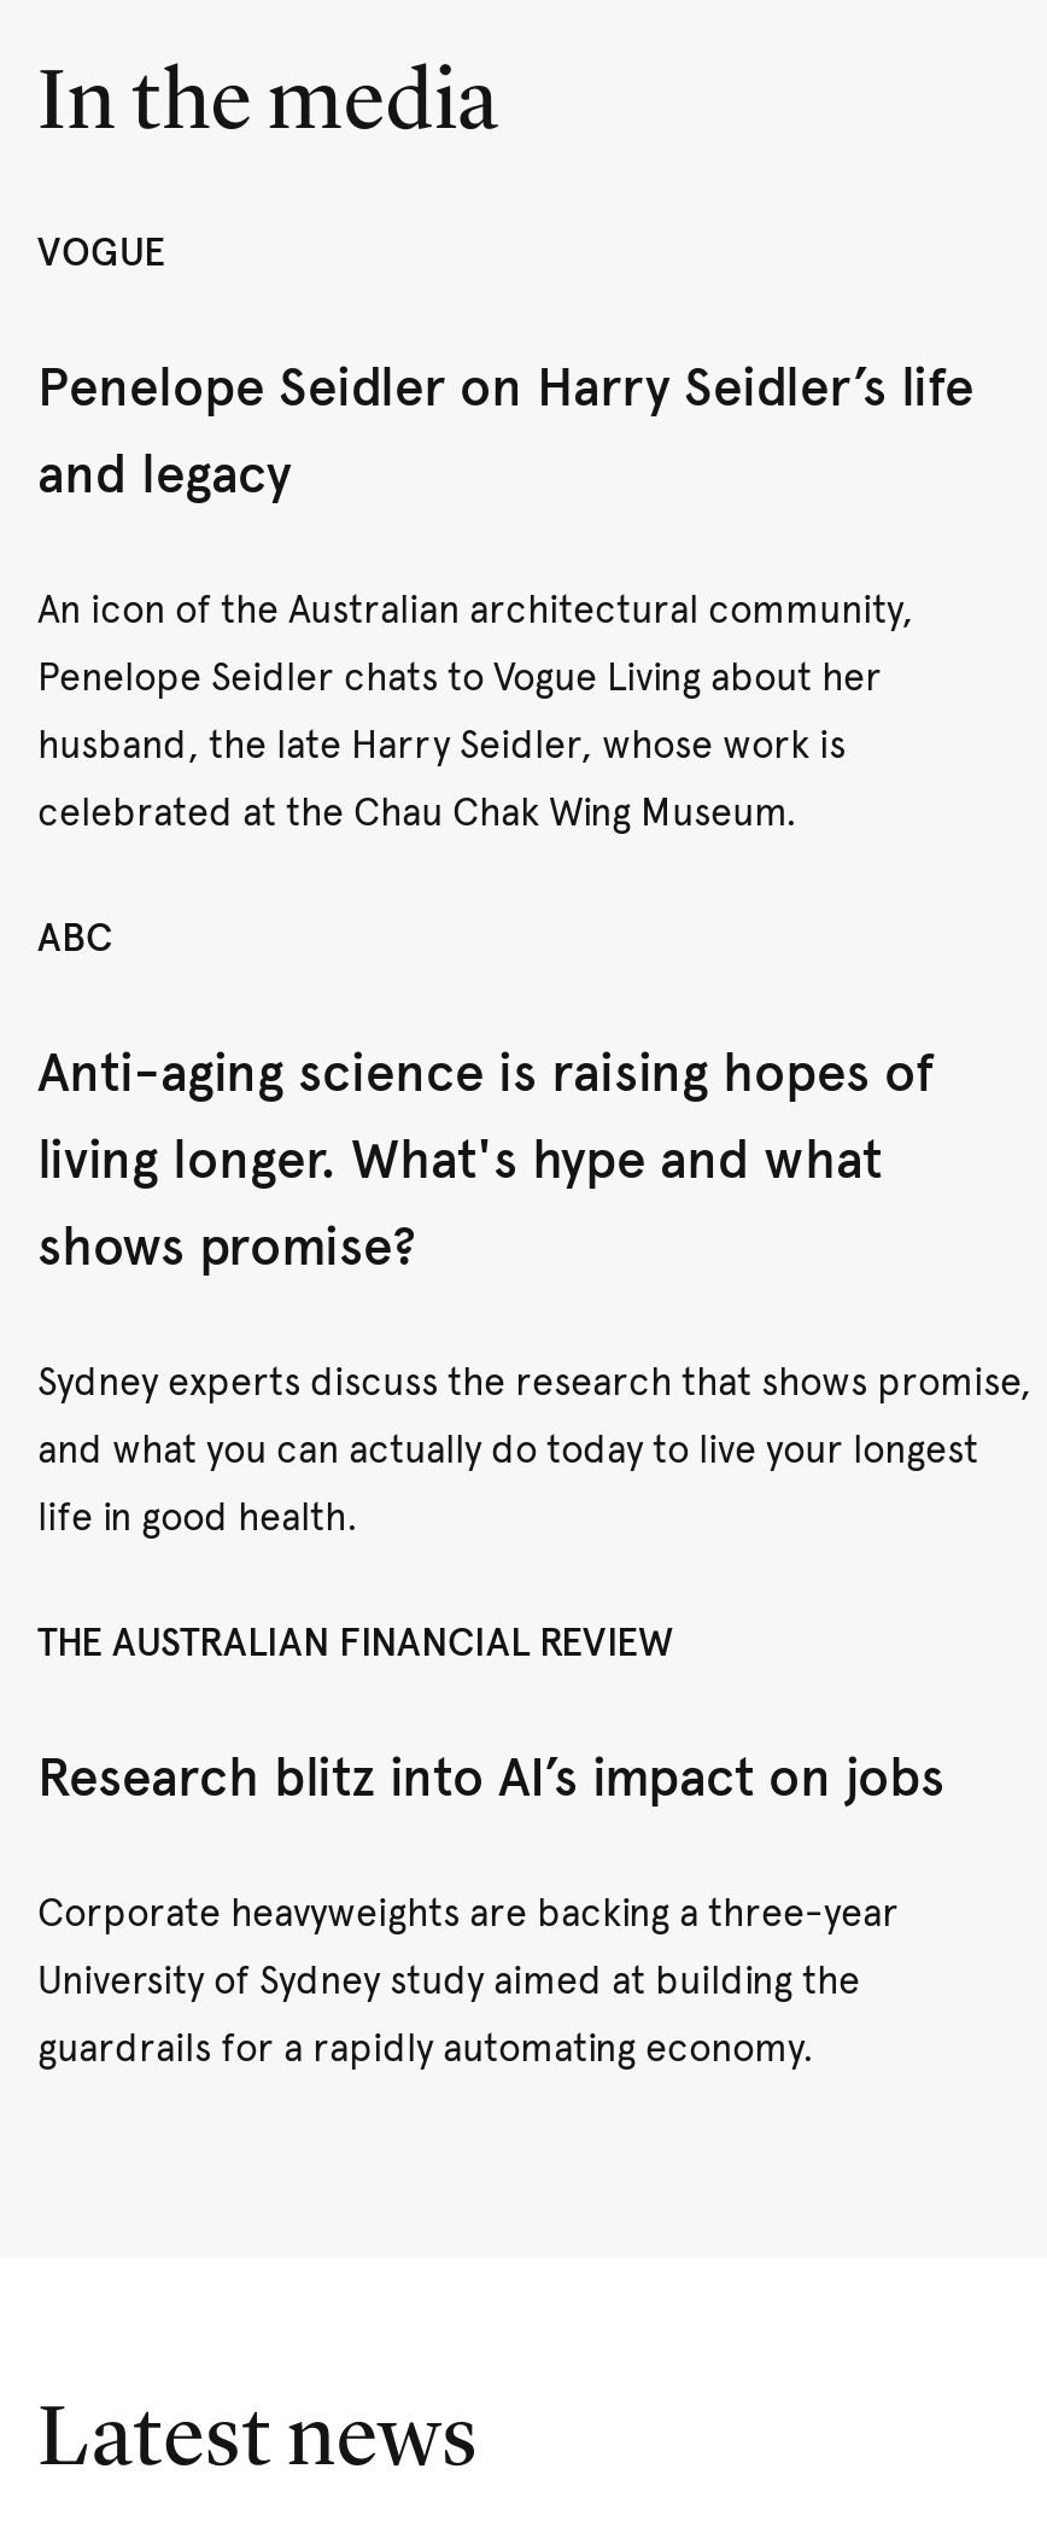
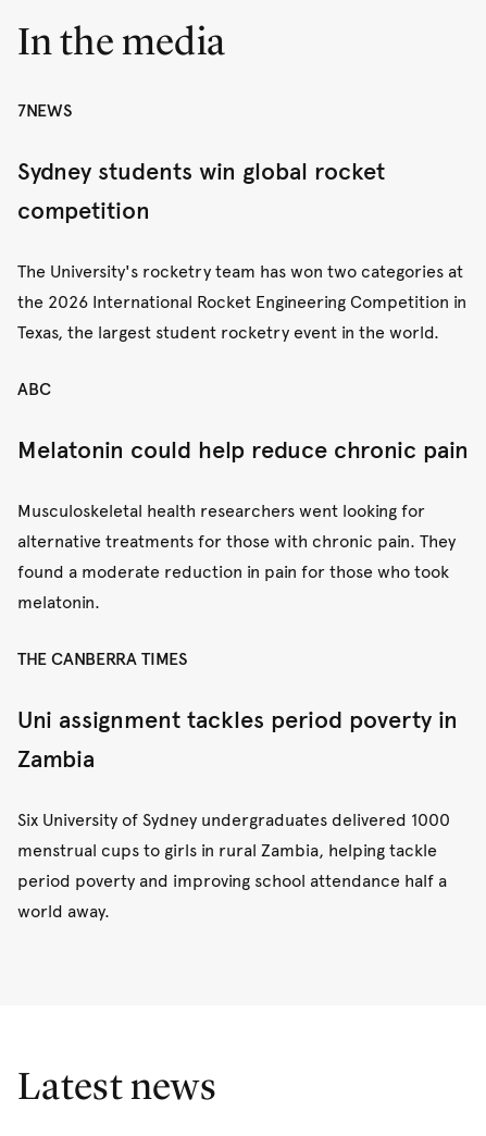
- VOGUE
- Penelope Seidler on Harry Seidler’s life
- and legacy
- An icon of the Australian architectural community,
- Penelope Seidler chats to Vogue Living about her
- husband, the late Harry Seidler, whose work is
- celebrated at the Chau Chak Wing Museum.
+ 7NEWS
+ Sydney students win global rocket
+ competition
+ The University's rocketry team has won two categories at
+ the 2026 International Rocket Engineering Competition in
+ Texas, the largest student rocketry event in the world.

moved up: ABC

- Anti-aging science is raising hopes of
- living longer. What's hype and what
- shows promise?
- Sydney experts discuss the research that shows promise,
- and what you can actually do today to live your longest
- life in good health.
- THE AUSTRALIAN FINANCIAL REVIEW
- Research blitz into AI’s impact on jobs
- Corporate heavyweights are backing a three-year
- University of Sydney study aimed at building the
- guardrails for a rapidly automating economy.
+ Melatonin could help reduce chronic pain
+ Musculoskeletal health researchers went looking for
+ alternative treatments for those with chronic pain. They
+ found a moderate reduction in pain for those who took
+ melatonin.
+ THE CANBERRA TIMES
+ Uni assignment tackles period poverty in
+ Zambia
+ Six University of Sydney undergraduates delivered 1000
+ menstrual cups to girls in rural Zambia, helping tackle
+ period poverty and improving school attendance half a
+ world away.
